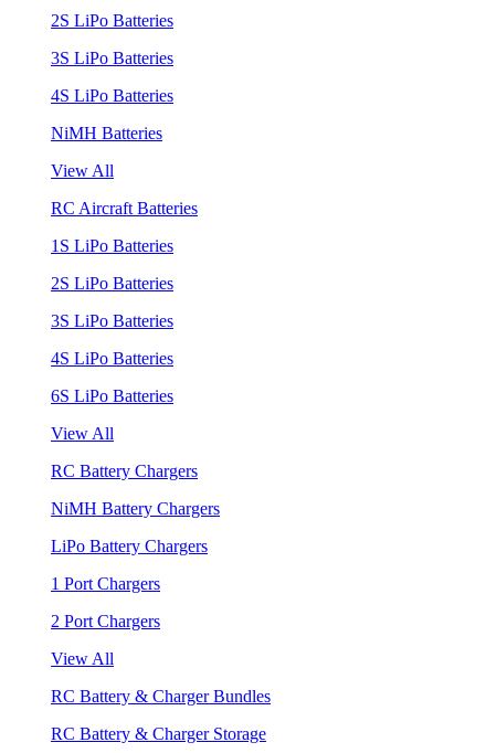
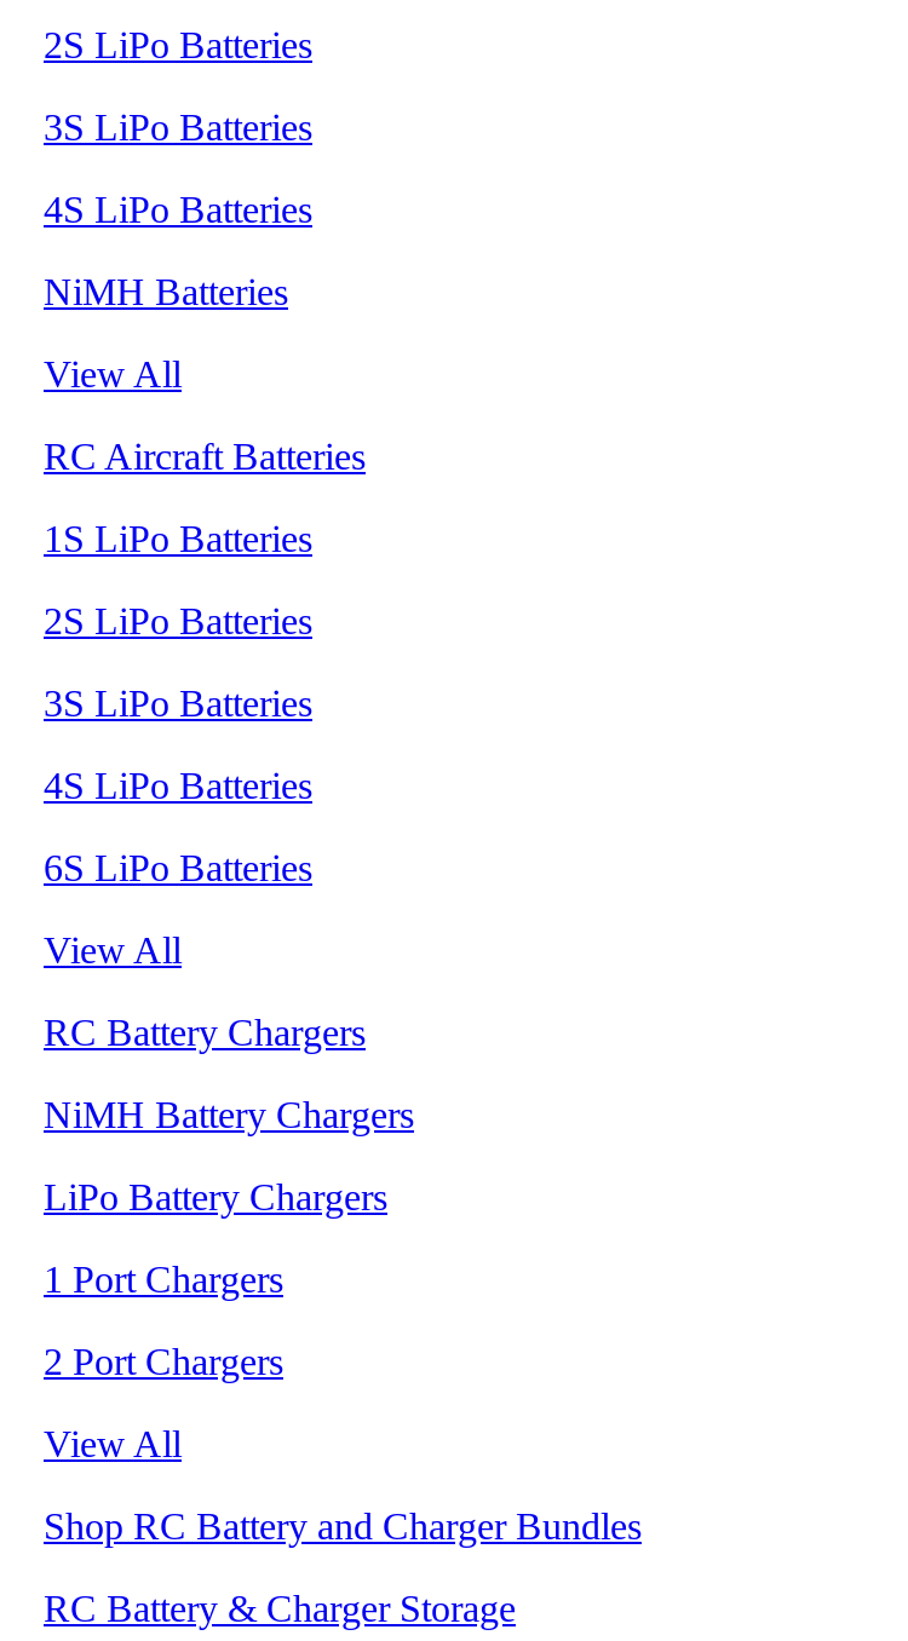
- RC Battery & Charger Bundles
+ Shop RC Battery and Charger Bundles
